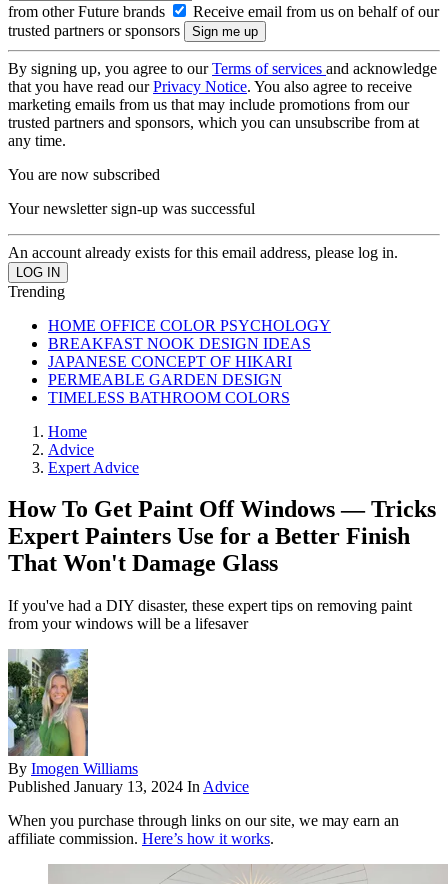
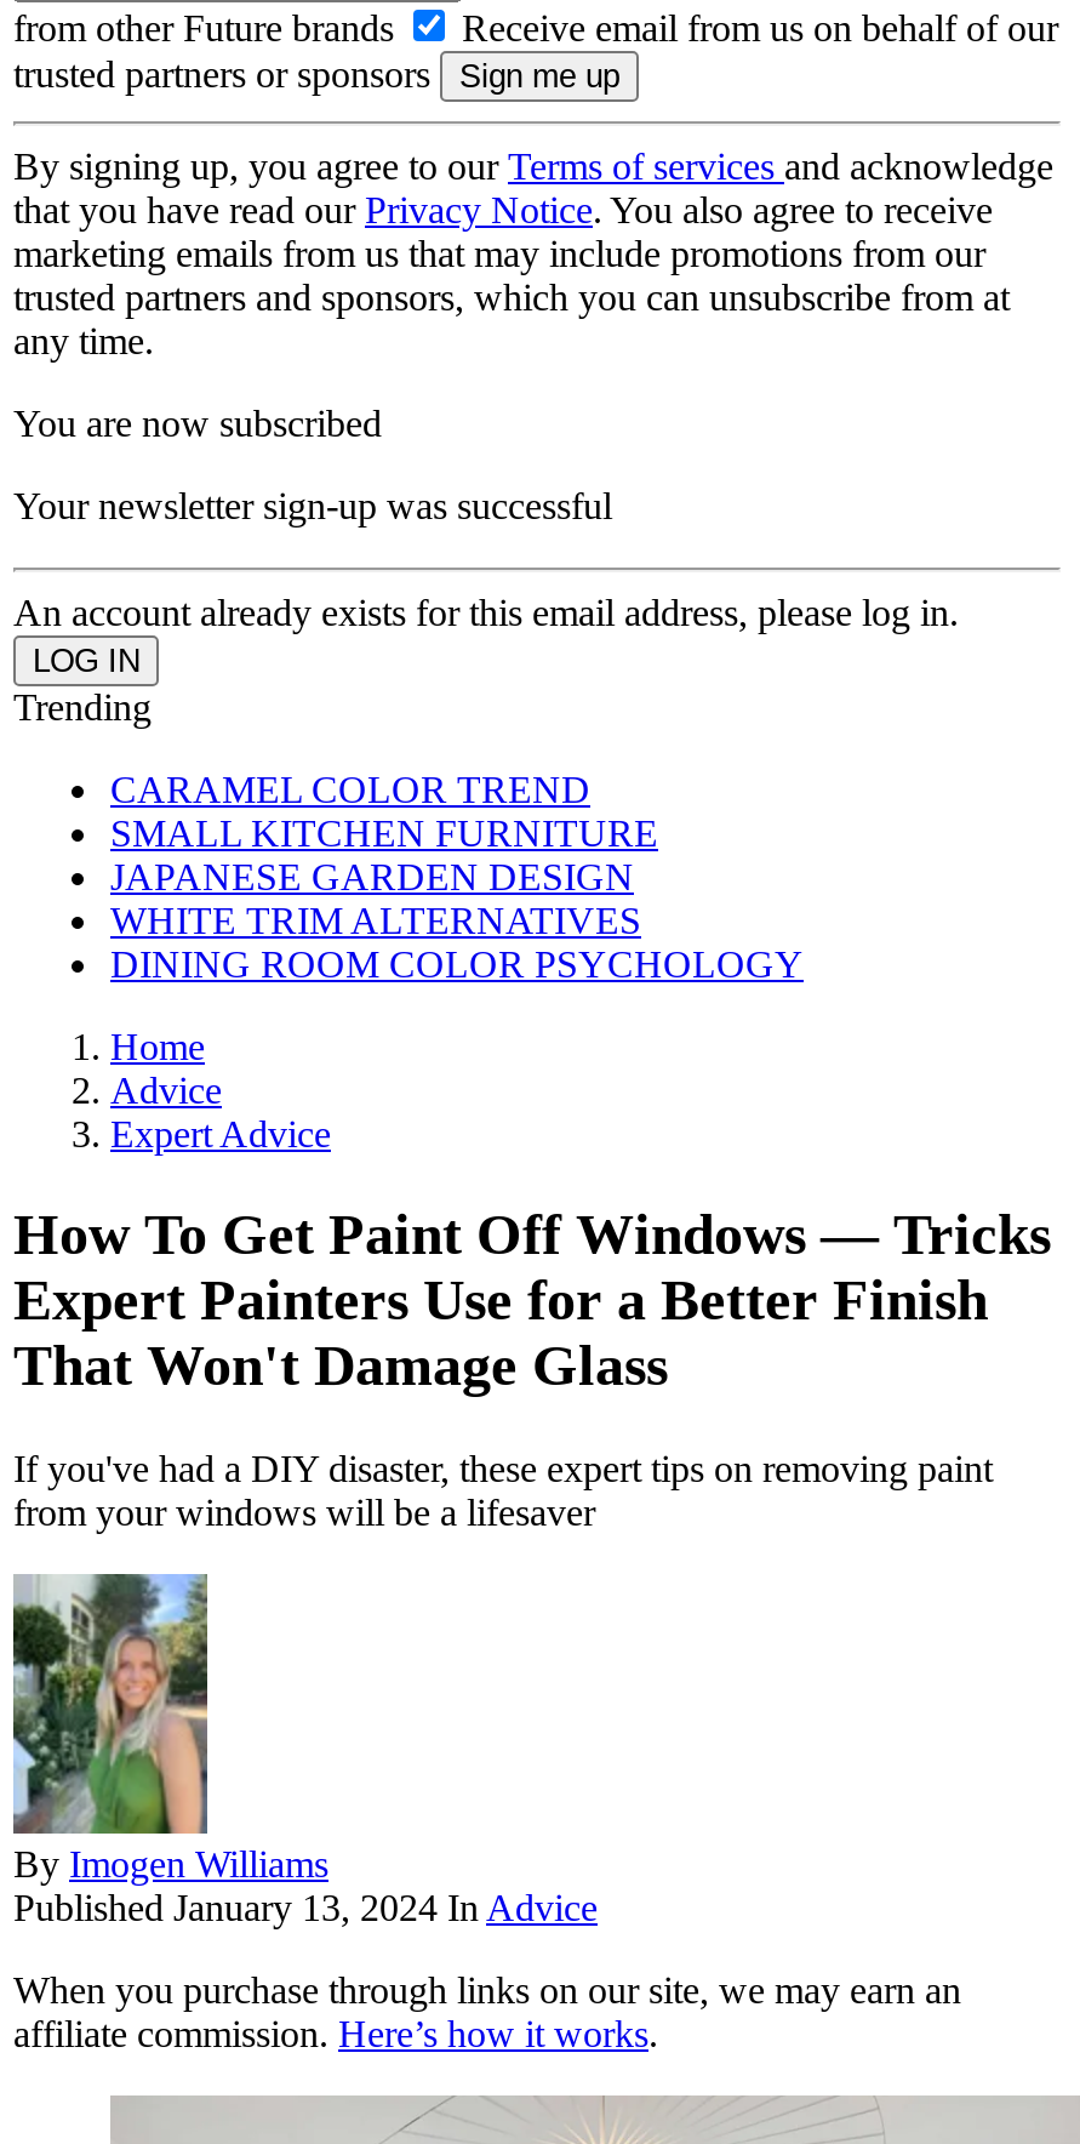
- HOME OFFICE COLOR PSYCHOLOGY
- BREAKFAST NOOK DESIGN IDEAS
- JAPANESE CONCEPT OF HIKARI
- PERMEABLE GARDEN DESIGN
- TIMELESS BATHROOM COLORS
+ CARAMEL COLOR TREND
+ SMALL KITCHEN FURNITURE
+ JAPANESE GARDEN DESIGN
+ WHITE TRIM ALTERNATIVES
+ DINING ROOM COLOR PSYCHOLOGY
